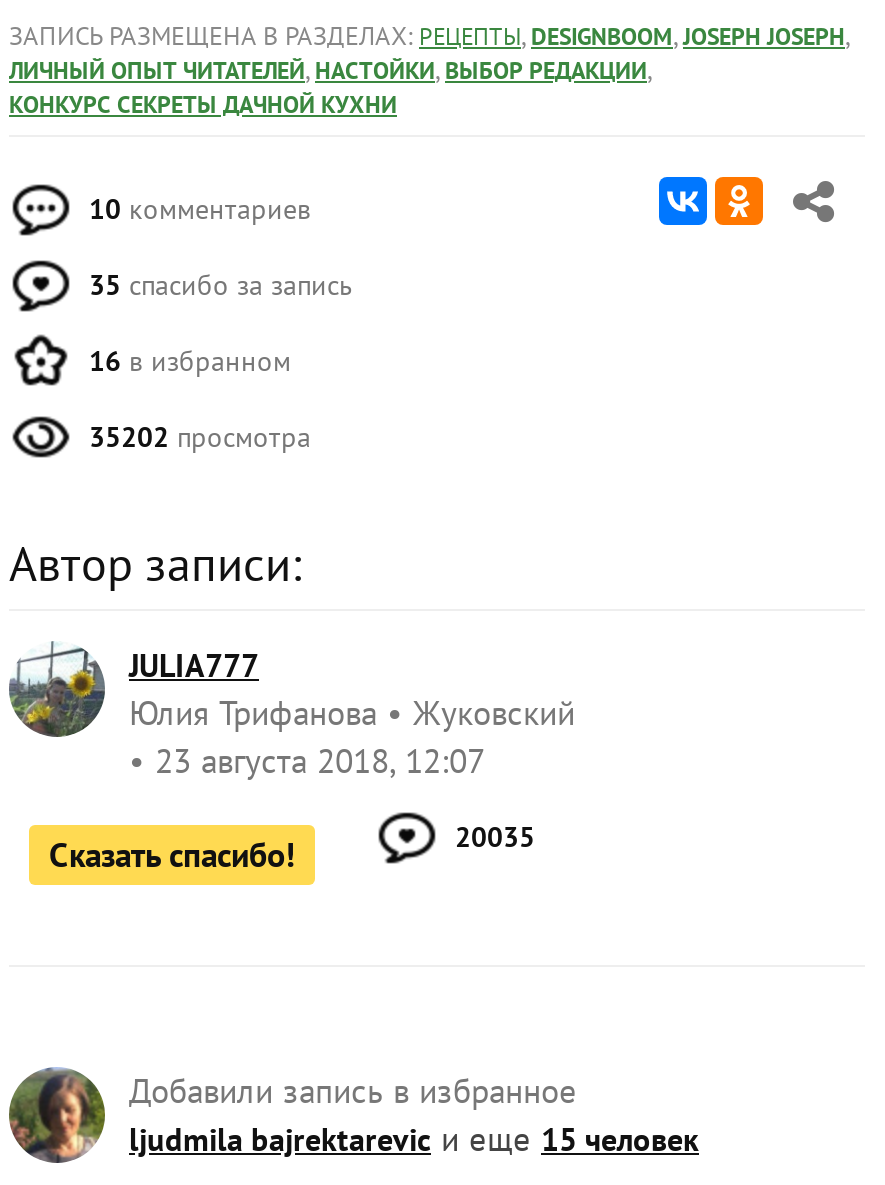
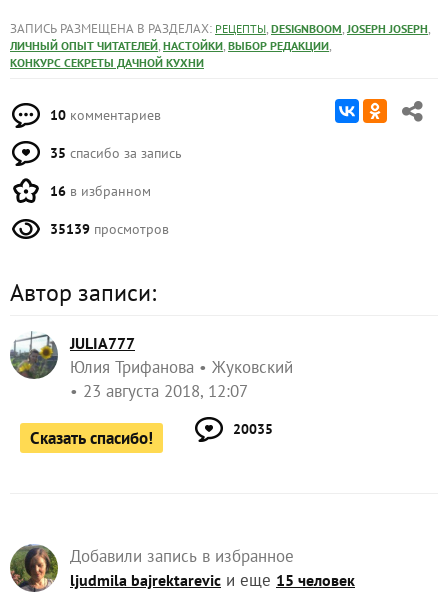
- 35202 просмотра
+ 35139 просмотров
